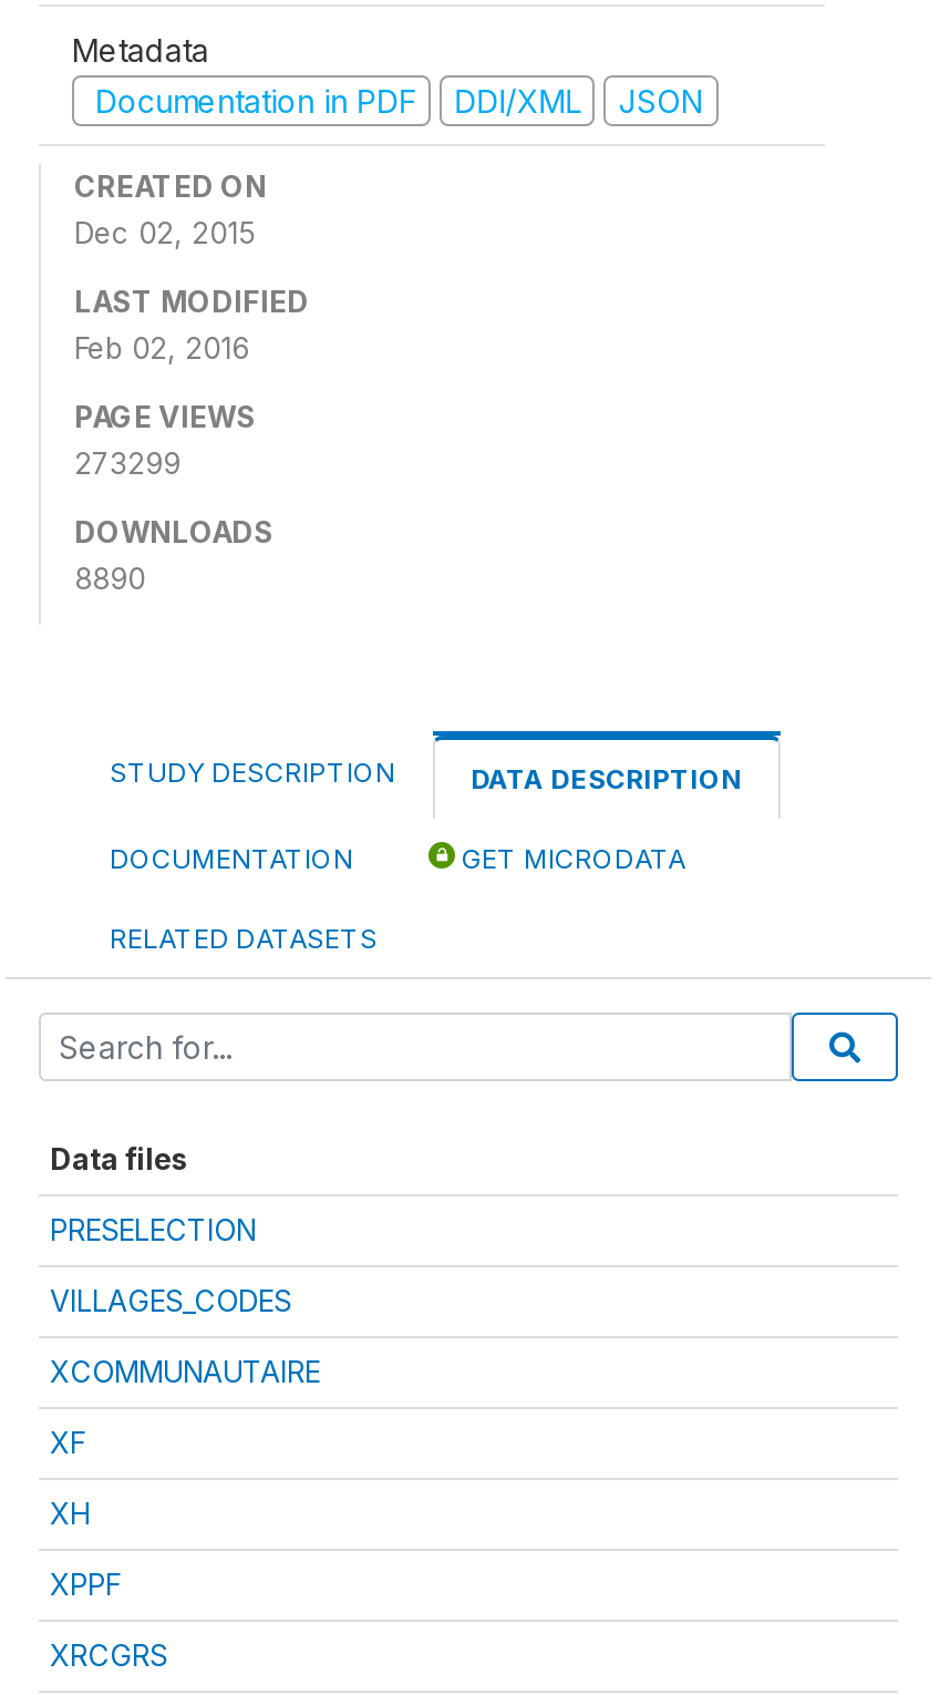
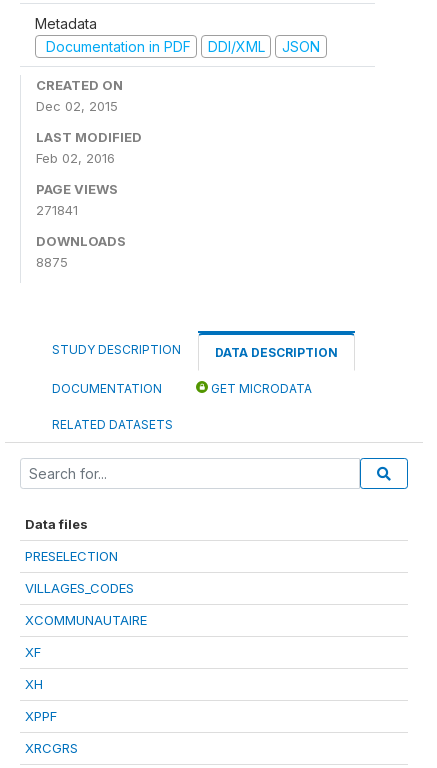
- 273299
+ 271841

- 8890
+ 8875
